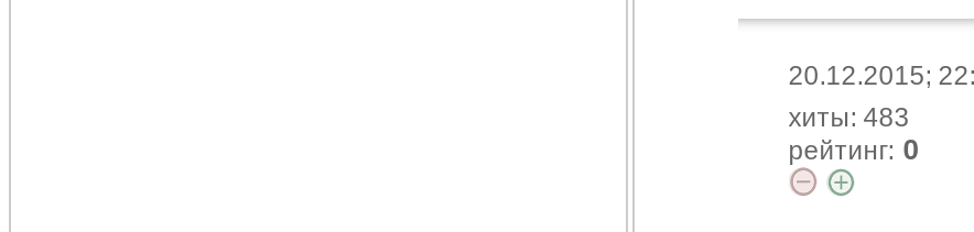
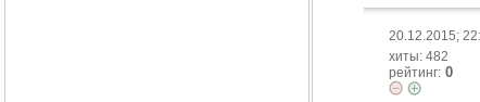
- хиты: 483
+ хиты: 482
